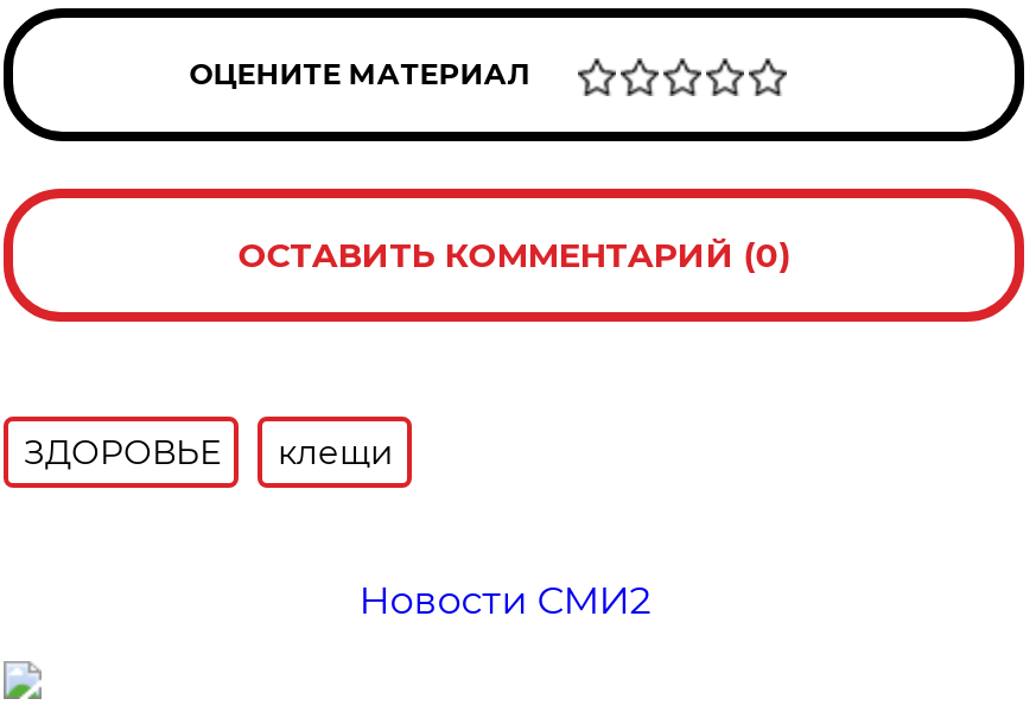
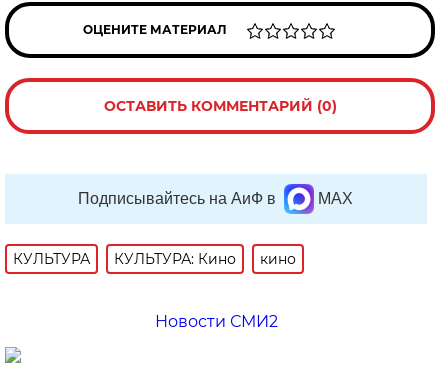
- ЗДОРОВЬЕ
- клещи
+ Подписывайтесь на АиФ в
+ MAX
+ КУЛЬТУРА
+ КУЛЬТУРА: Кино
+ кино
